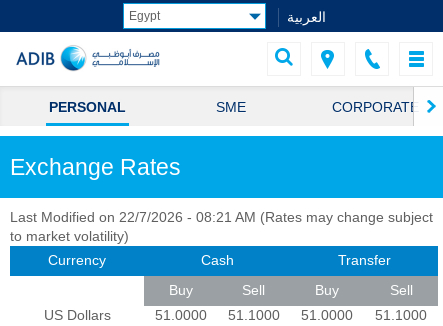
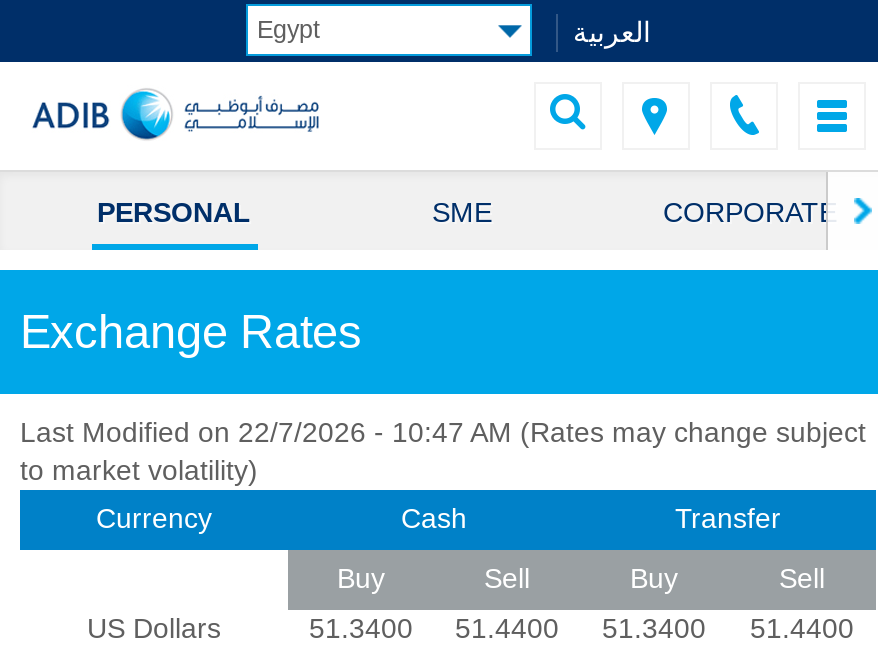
- Last Modified on 22/7/2026 - 08:21 AM (Rates may change subject
+ Last Modified on 22/7/2026 - 10:47 AM (Rates may change subject

- 51.0000
+ 51.3400

- 51.1000
+ 51.4400

- 51.0000
+ 51.3400

- 51.1000
+ 51.4400
